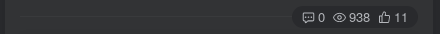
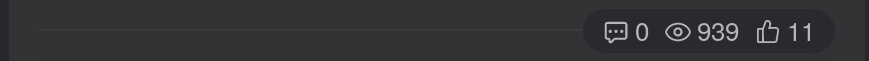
- 0 938 11
+ 0 939 11
